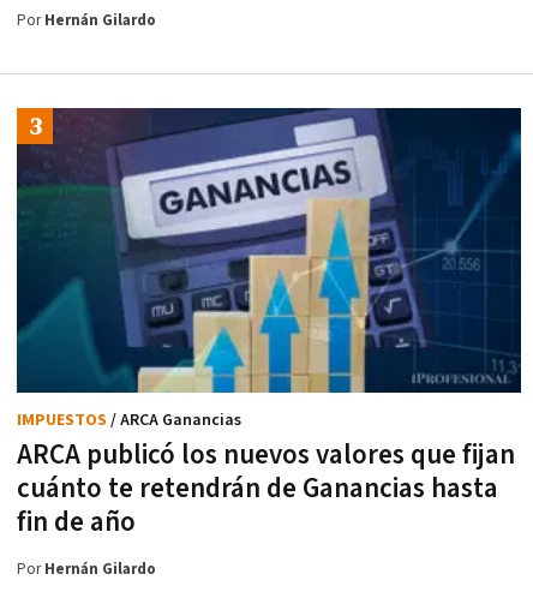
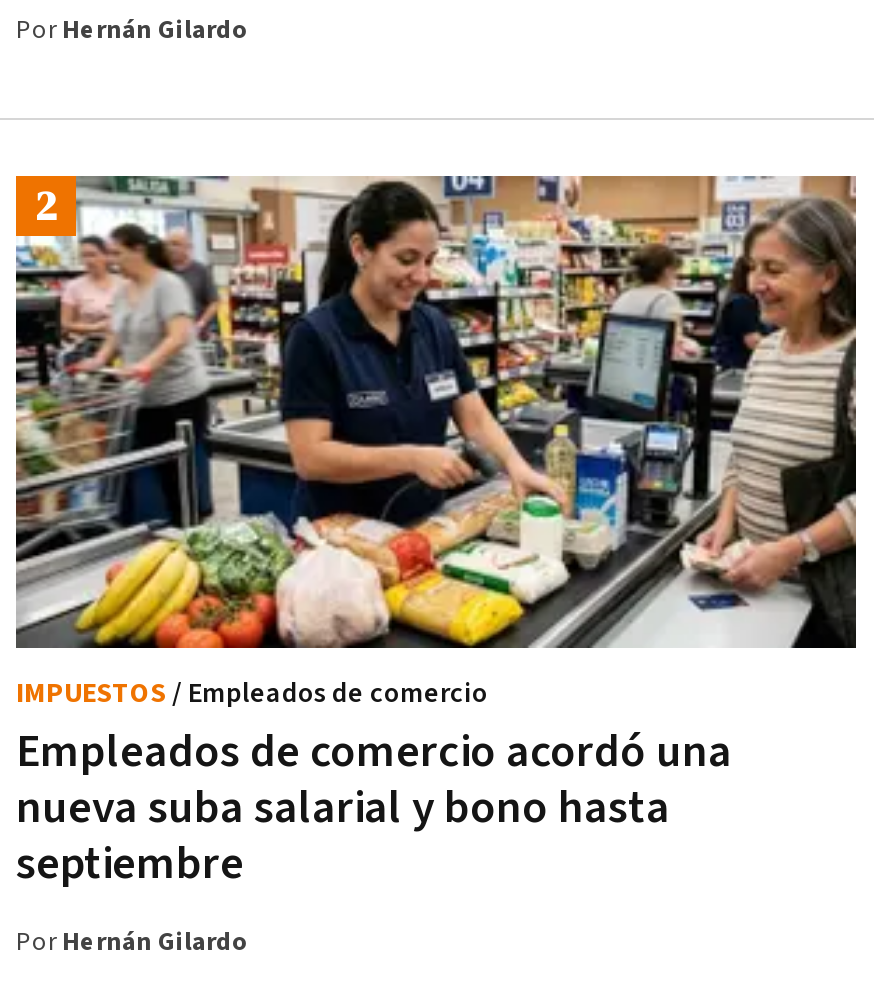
- [image]
- IMPUESTOS / ARCA Ganancias
+ [image]
+ IMPUESTOS / Empleados de comercio

- ARCA publicó los nuevos valores que fijan
- cuánto te retendrán de Ganancias hasta
- fin de año
+ Empleados de comercio acordó una
+ nueva suba salarial y bono hasta
+ septiembre
